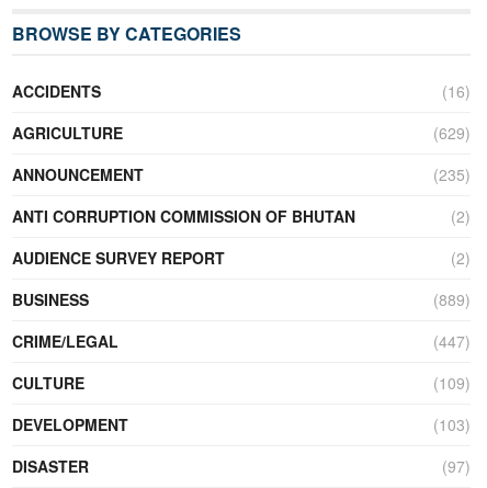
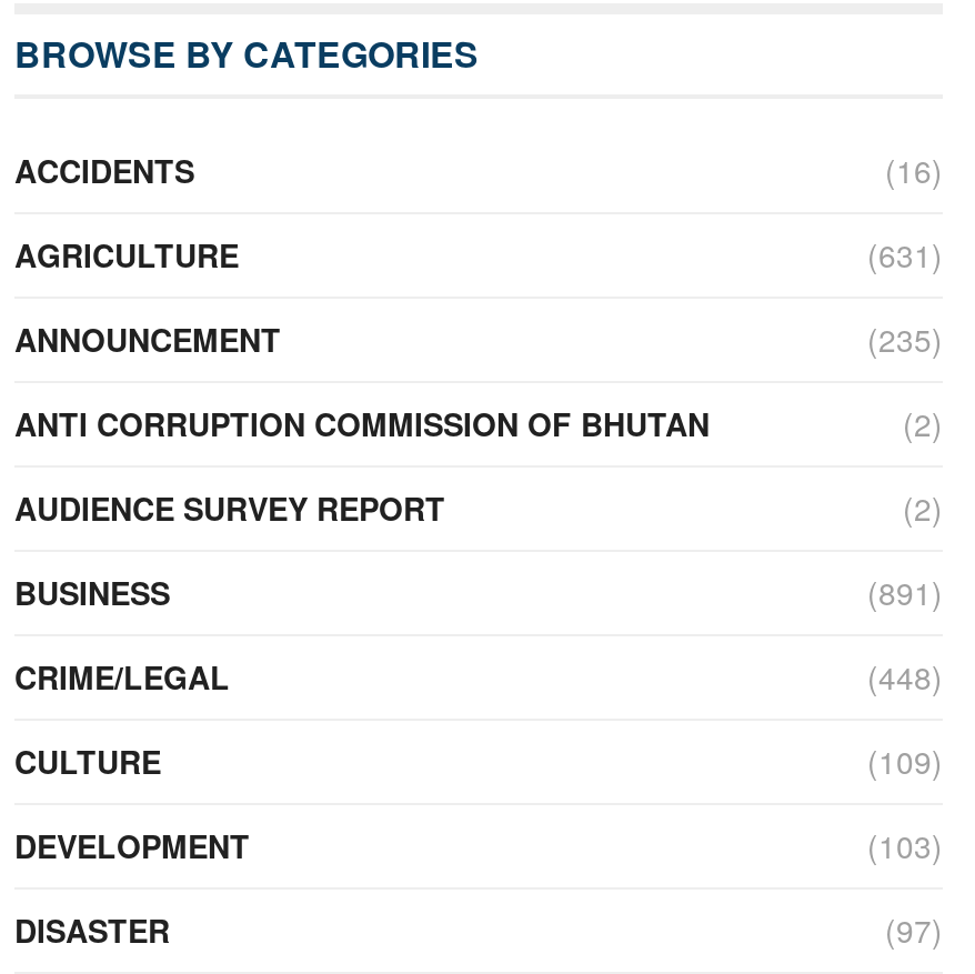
- (629)
+ (631)

- (889)
+ (891)

- (447)
+ (448)
